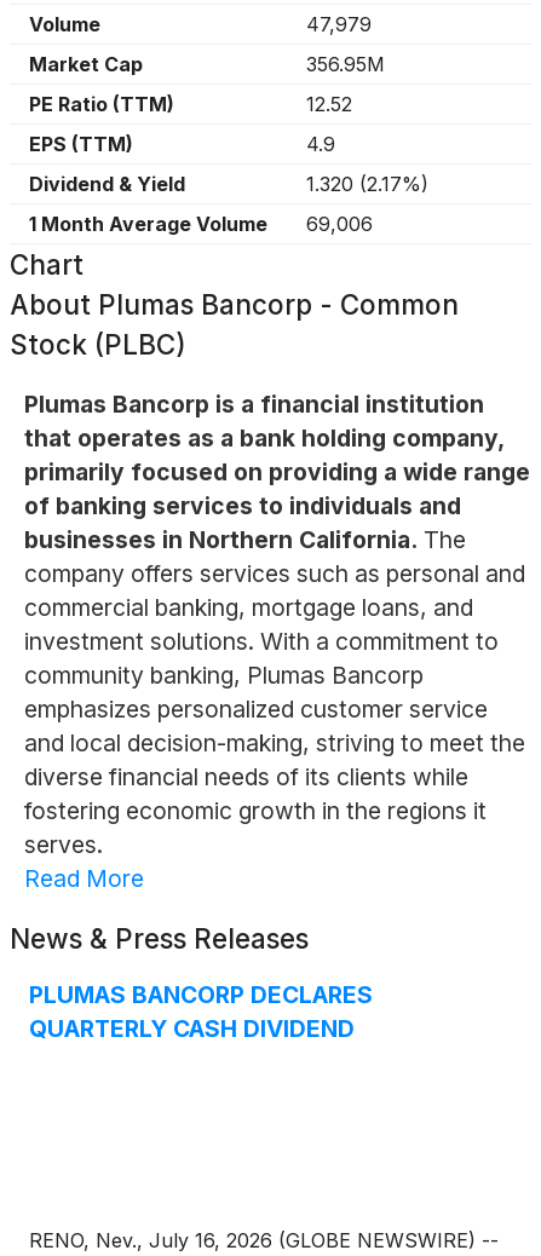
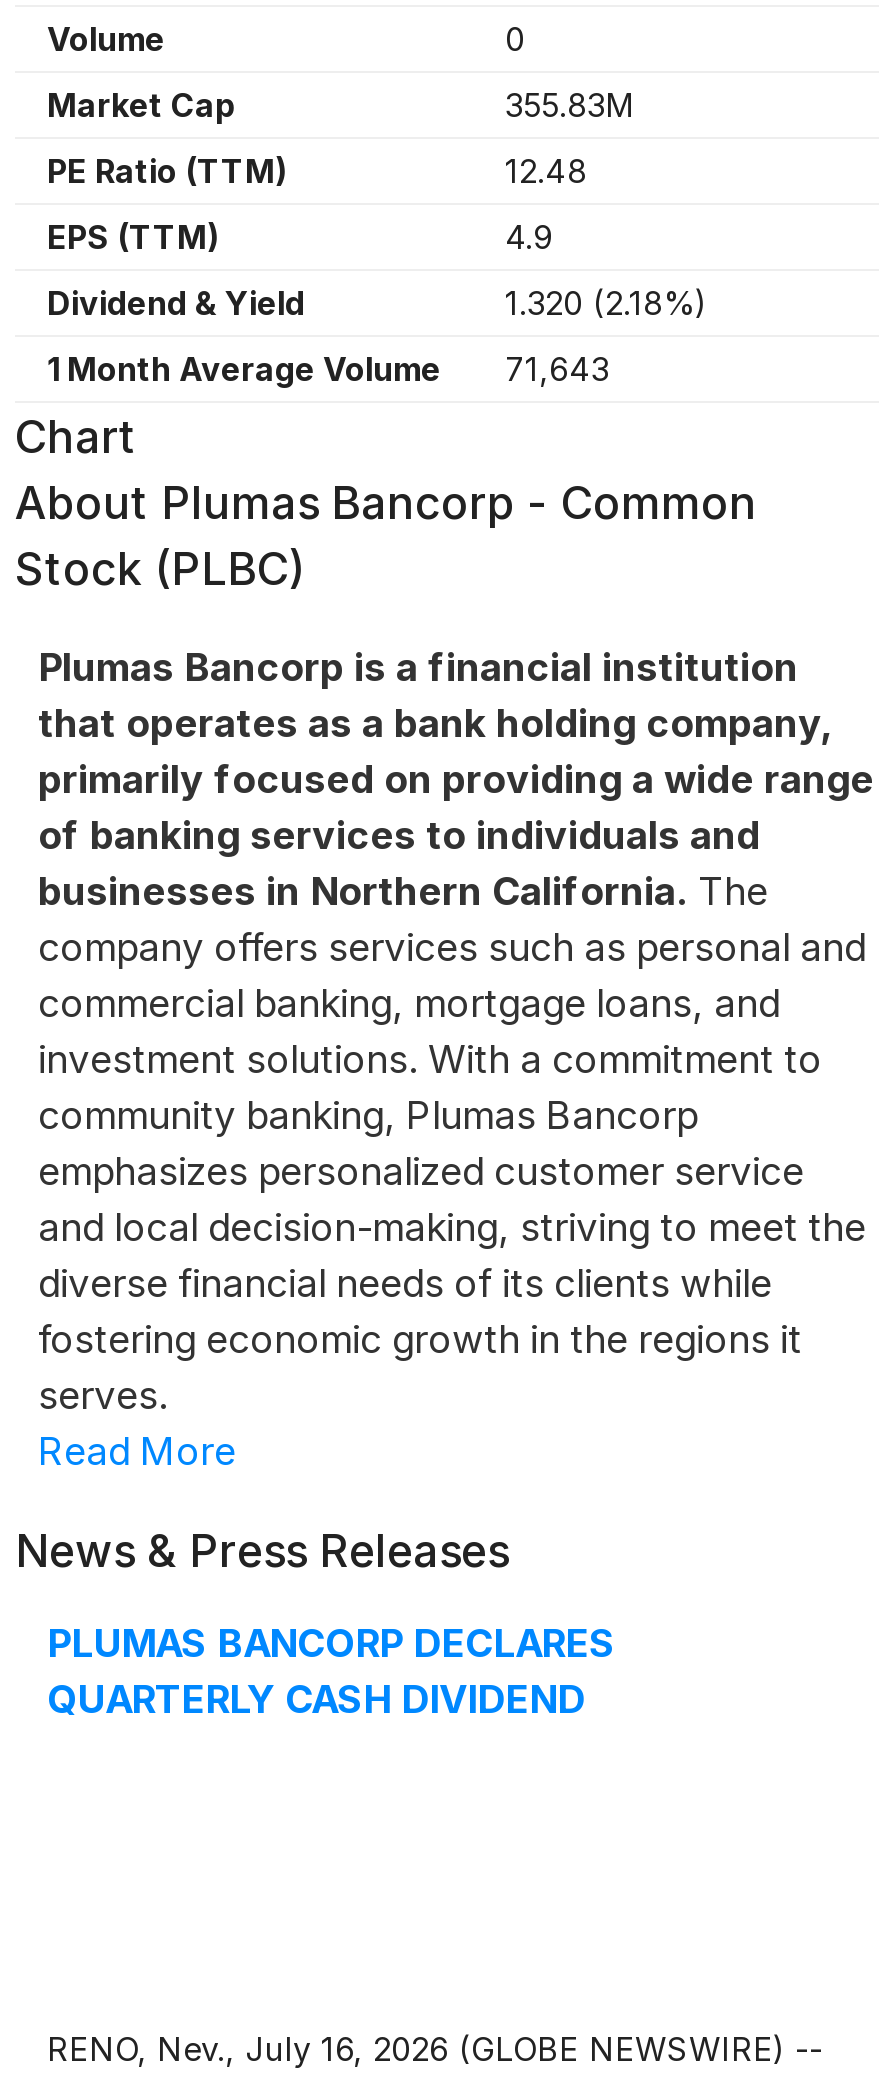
- 47,979
+ 0

- 356.95M
+ 355.83M

- 12.52
+ 12.48

- 1.320 (2.17%)
+ 1.320 (2.18%)

- 1 Month Average Volume 69,006
+ 1 Month Average Volume 71,643
